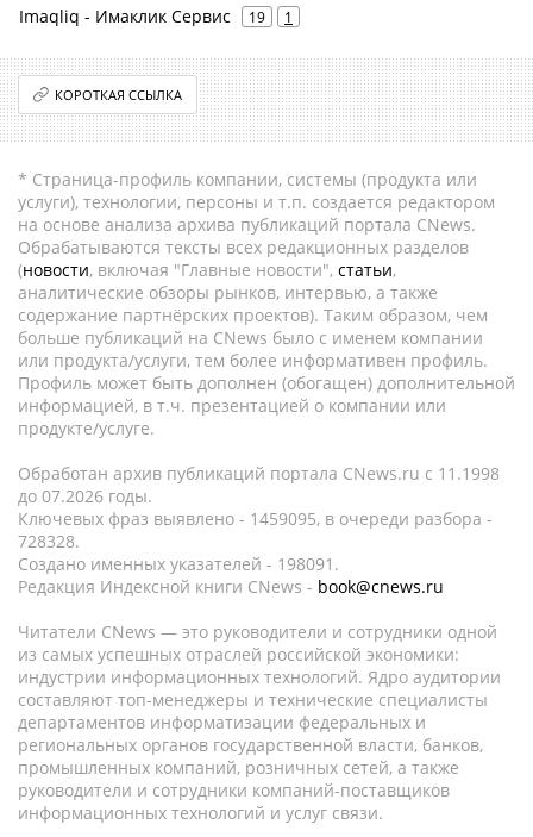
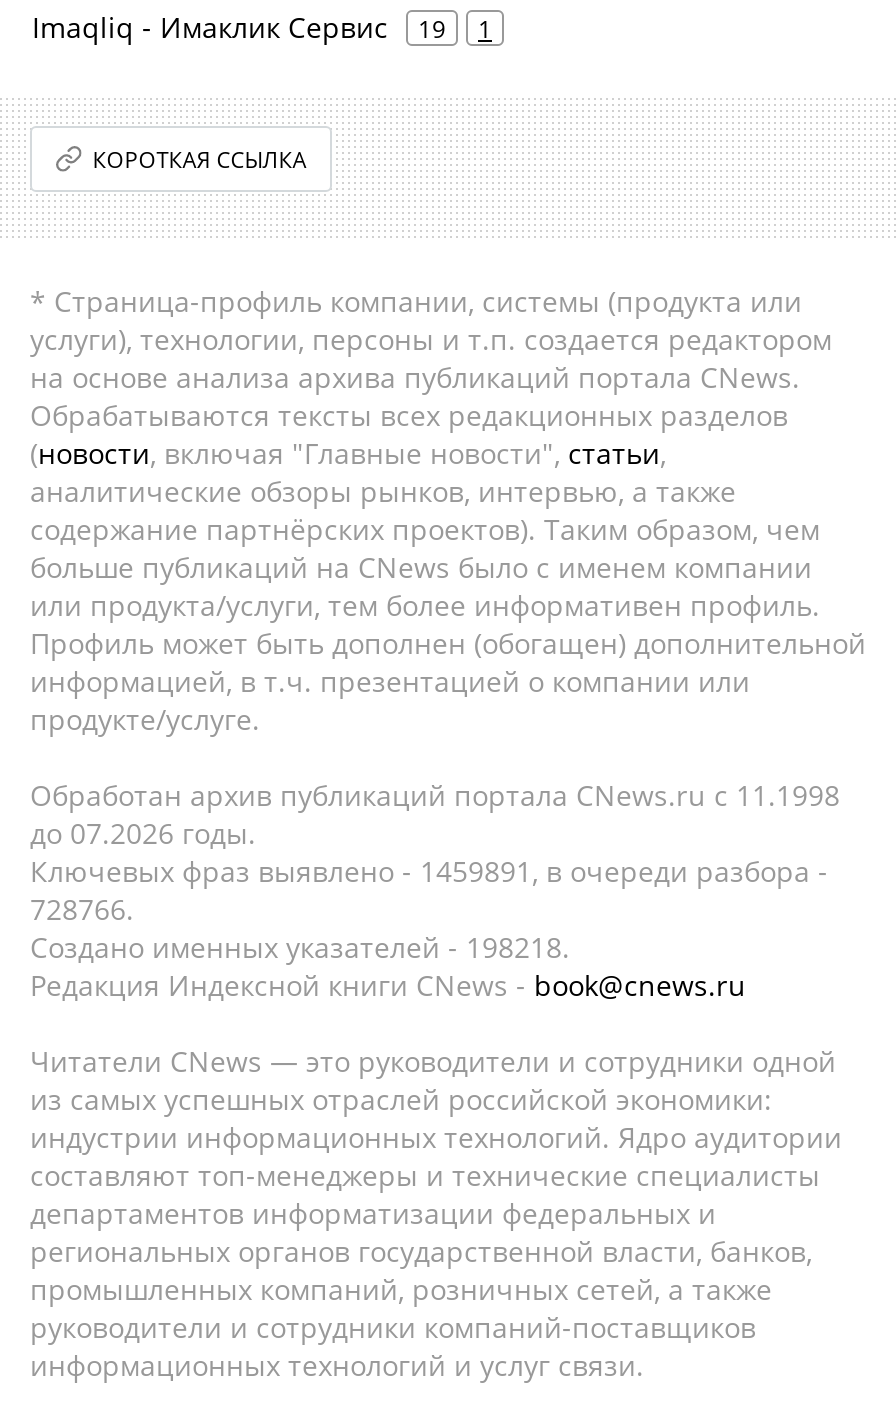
- Ключевых фраз выявлено - 1459095, в очереди разбора -
+ Ключевых фраз выявлено - 1459891, в очереди разбора -

- 728328.
+ 728766.

- Создано именных указателей - 198091.
+ Создано именных указателей - 198218.
